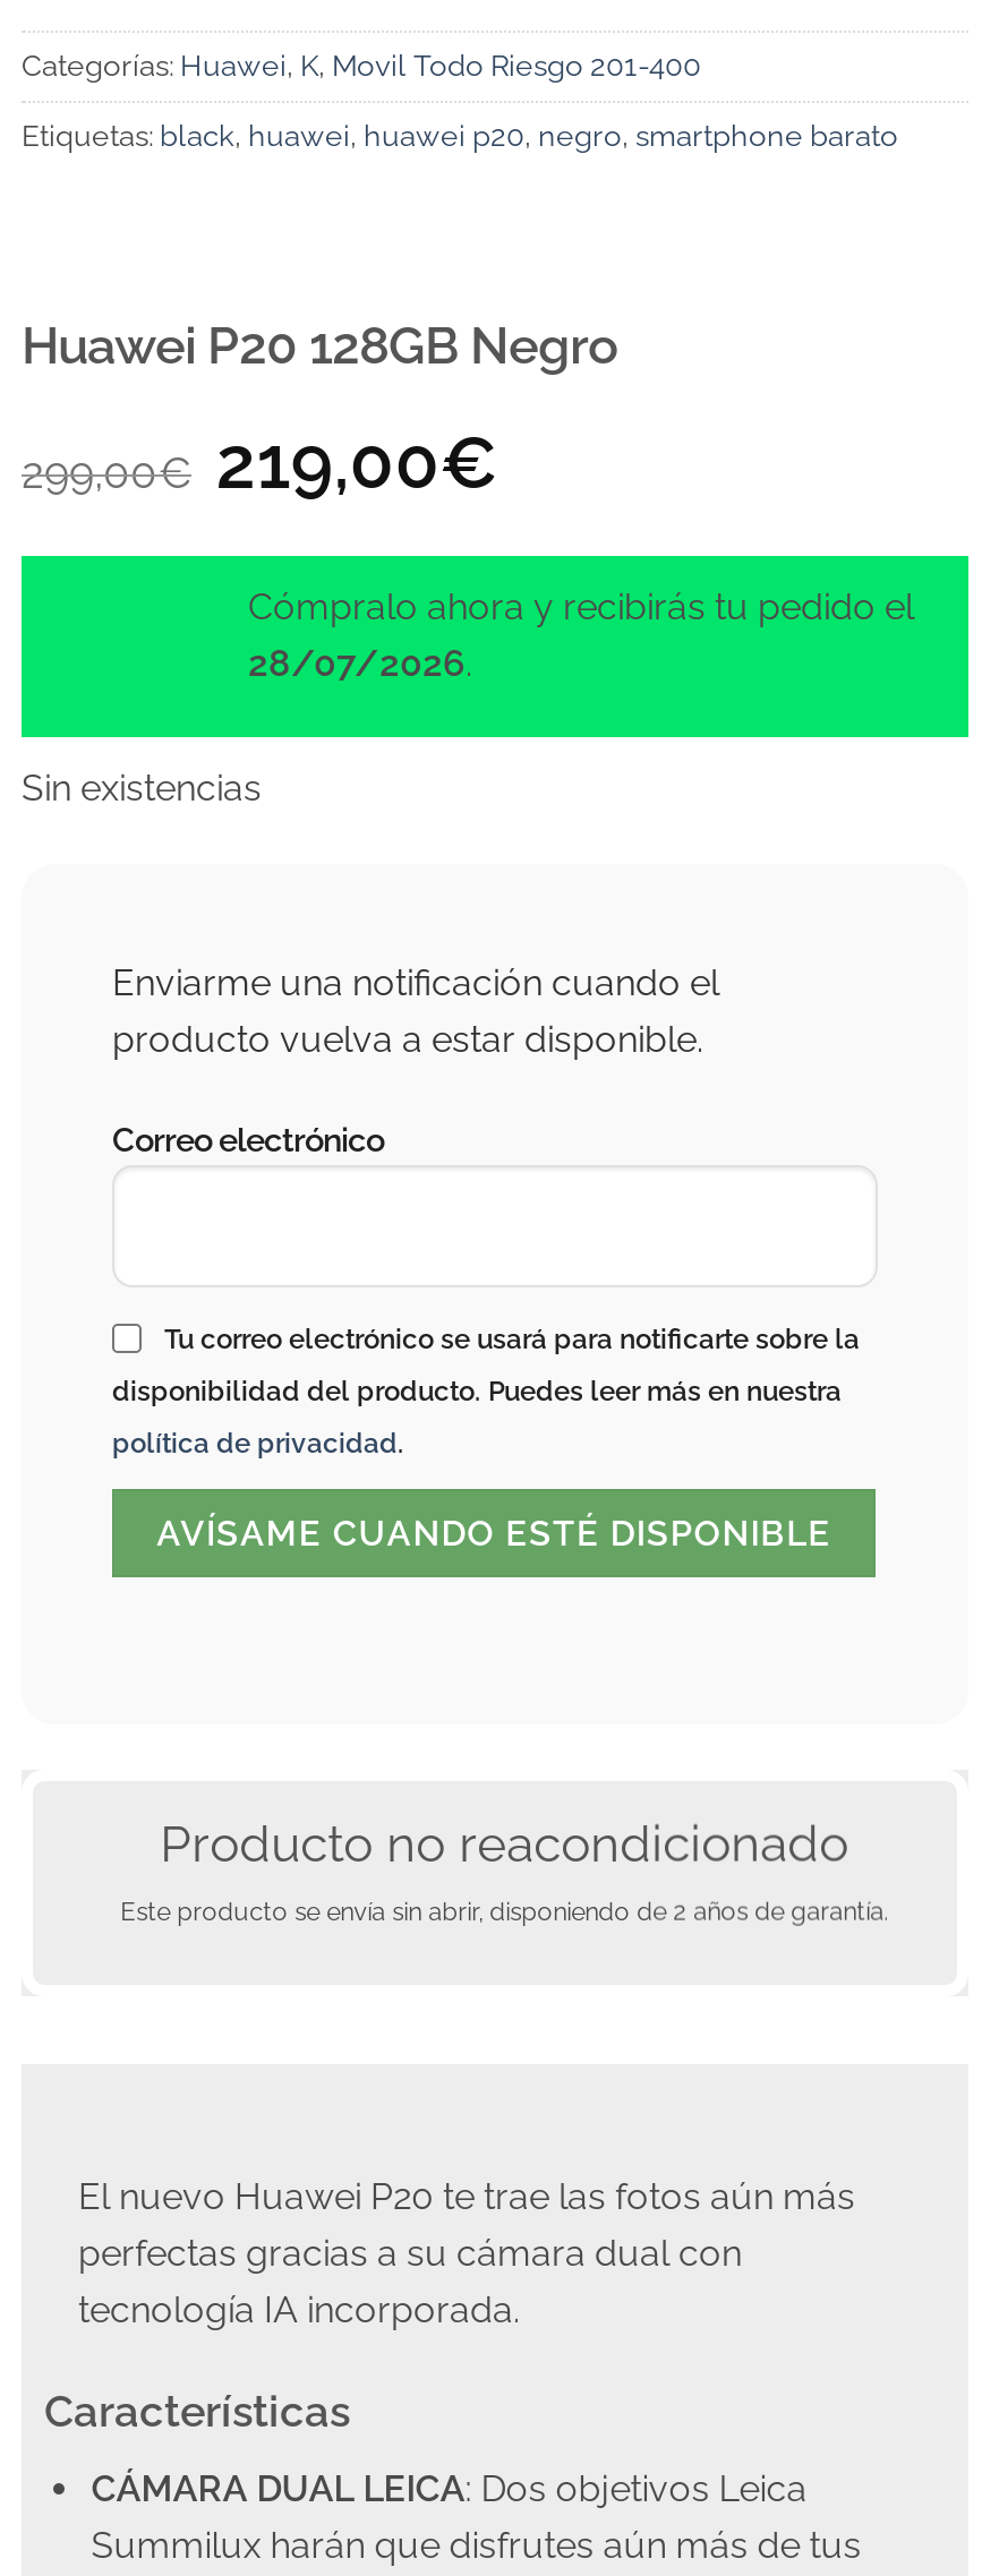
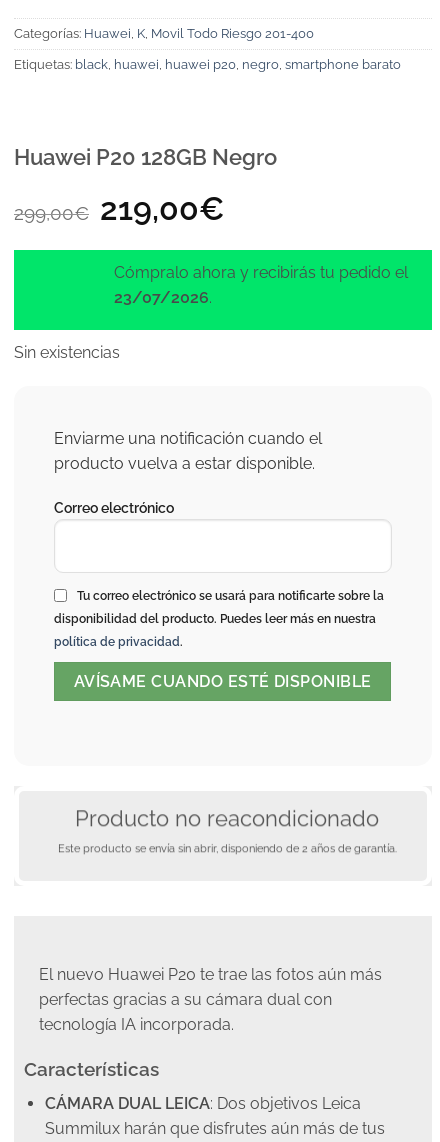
- 28/07/2026.
+ 23/07/2026.
